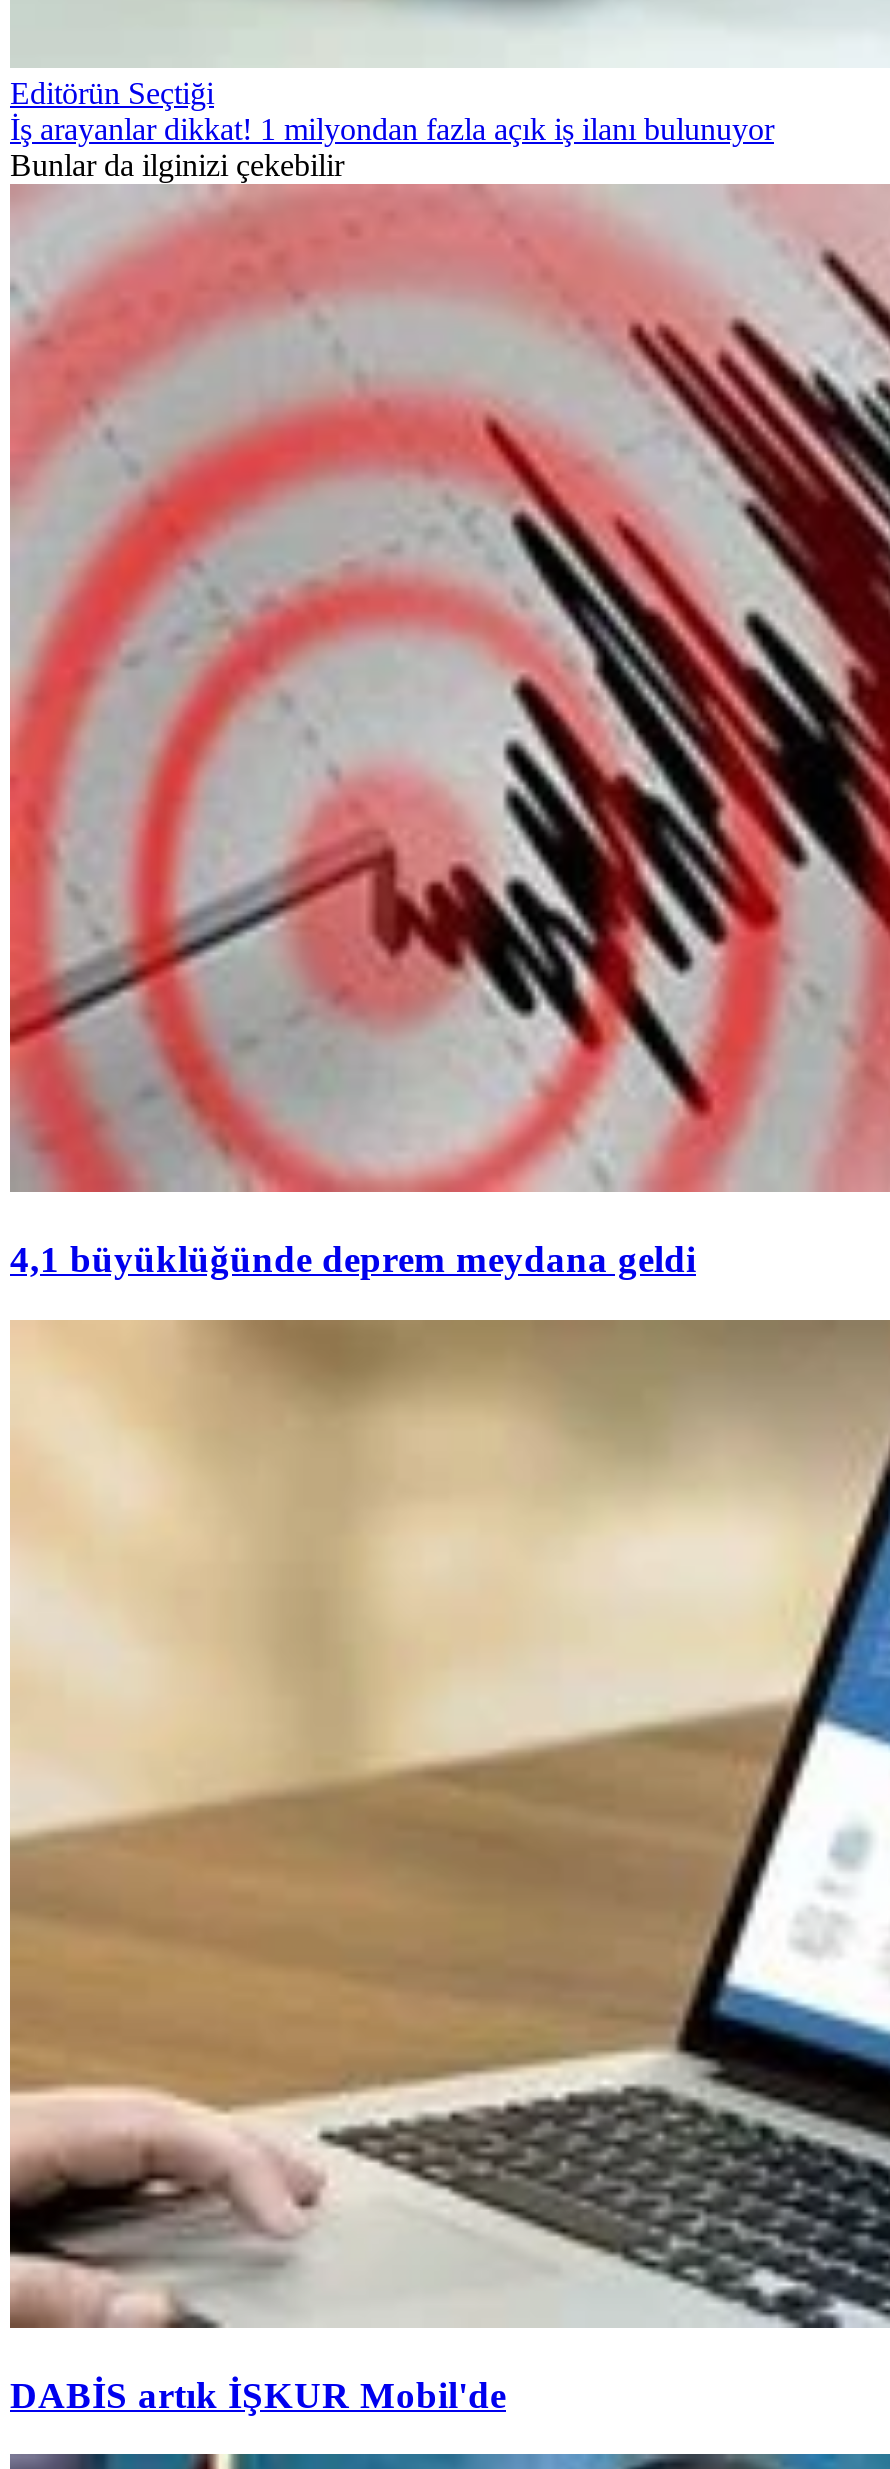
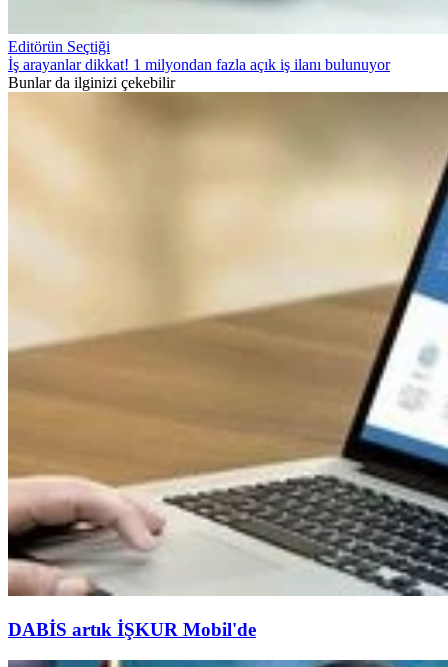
- [image]
- 4,1 büyüklüğünde deprem meydana geldi
